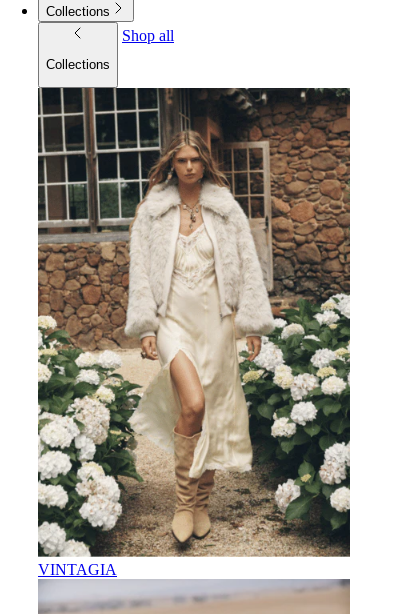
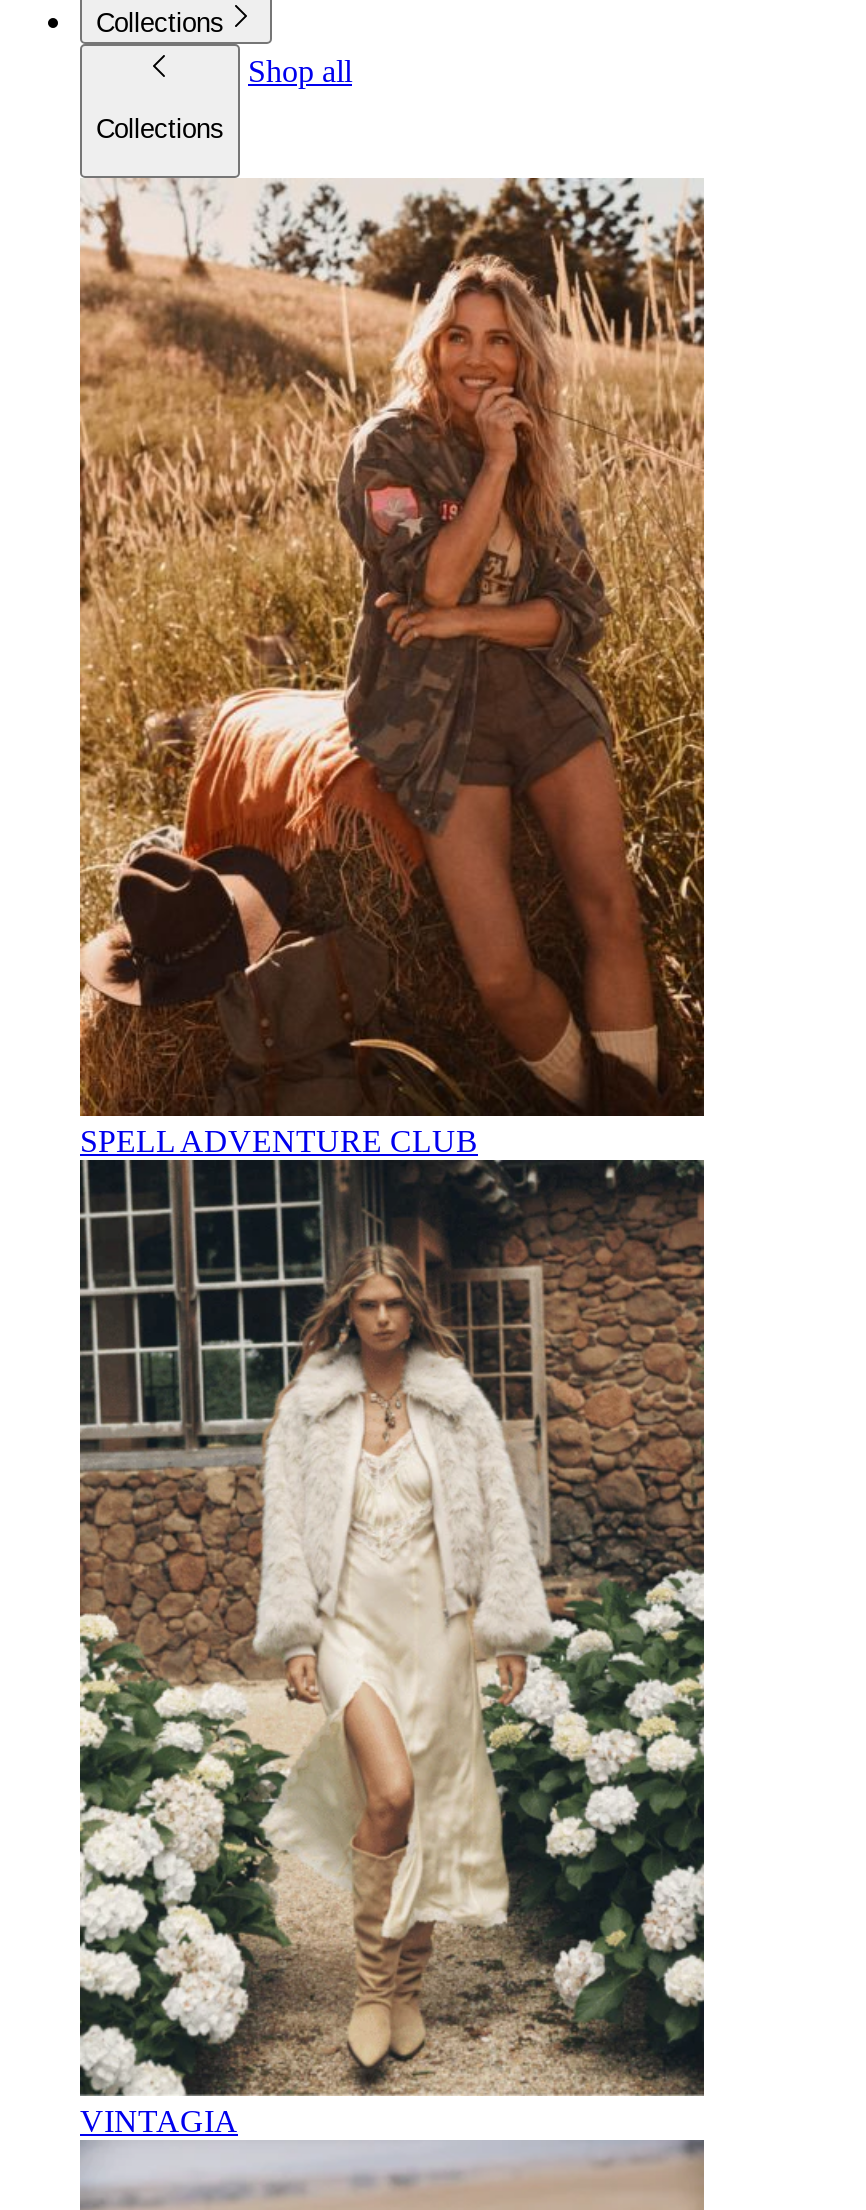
+ [image]
+ SPELL ADVENTURE CLUB
